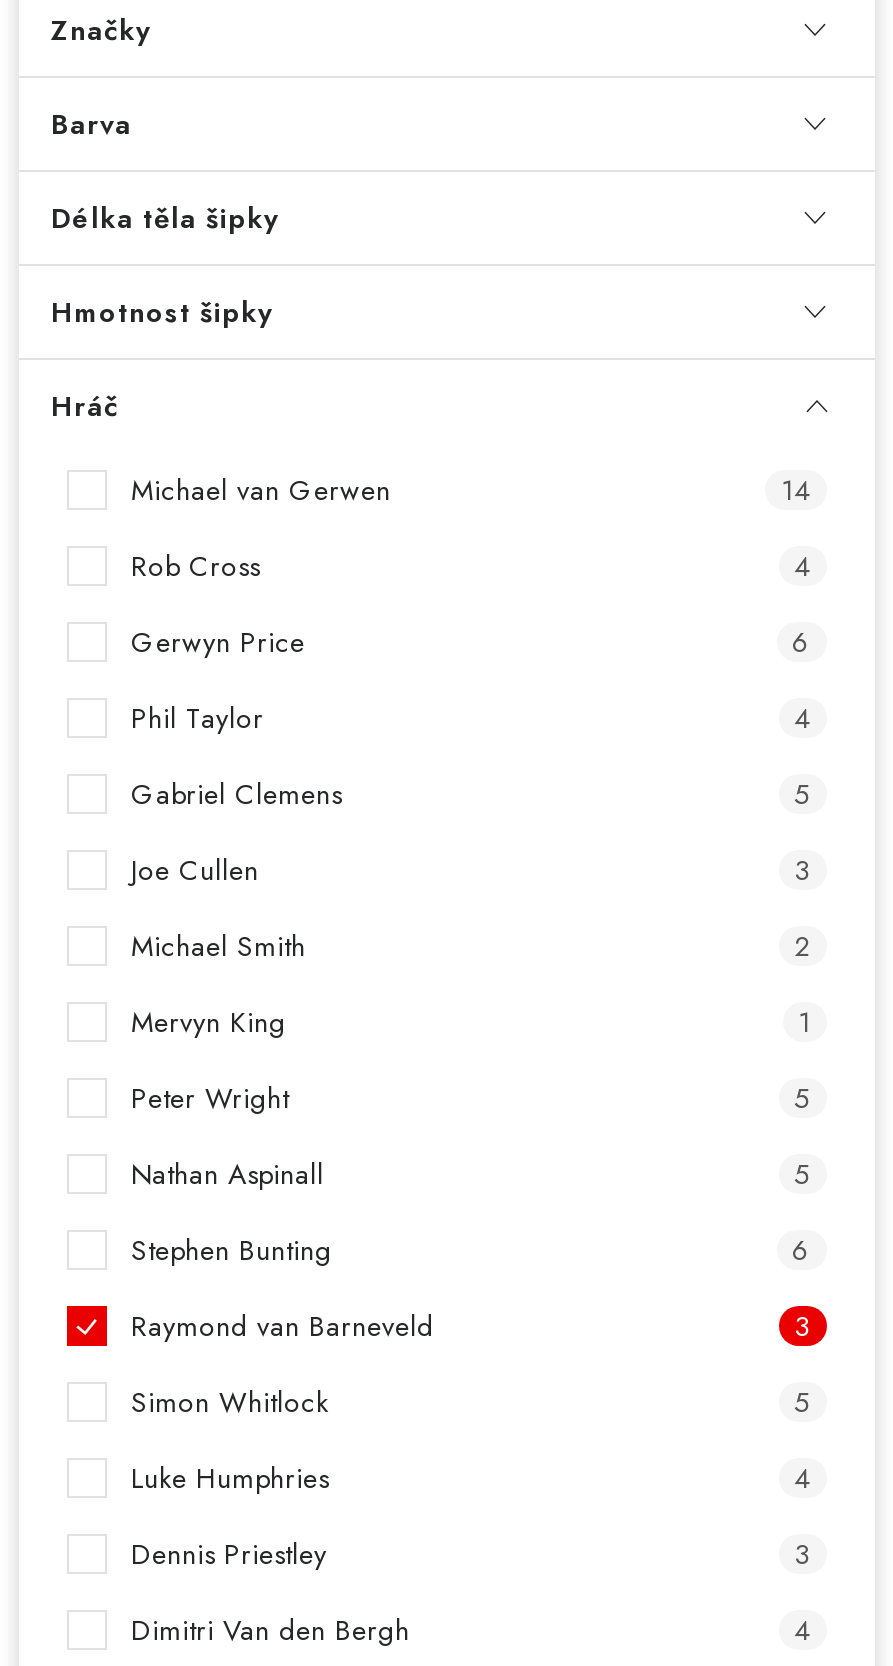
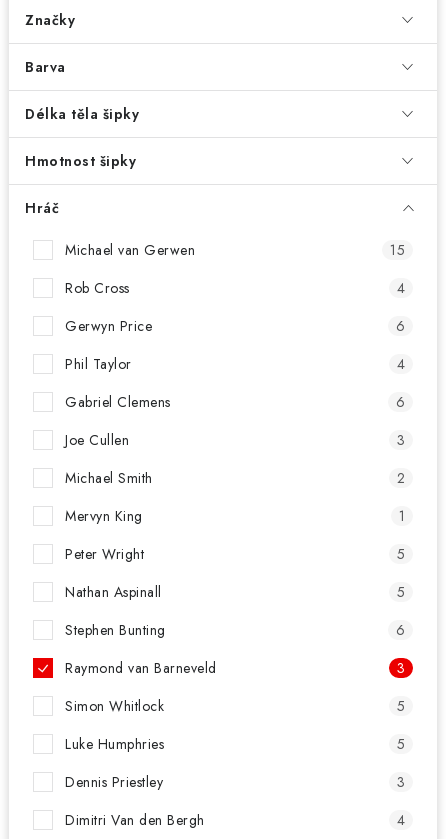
- 14
+ 15

- 5
+ 6

- 4
+ 5
